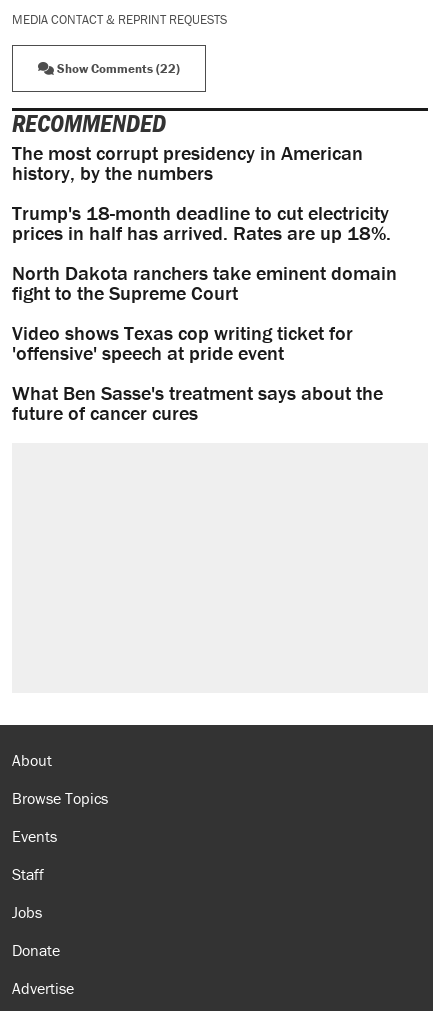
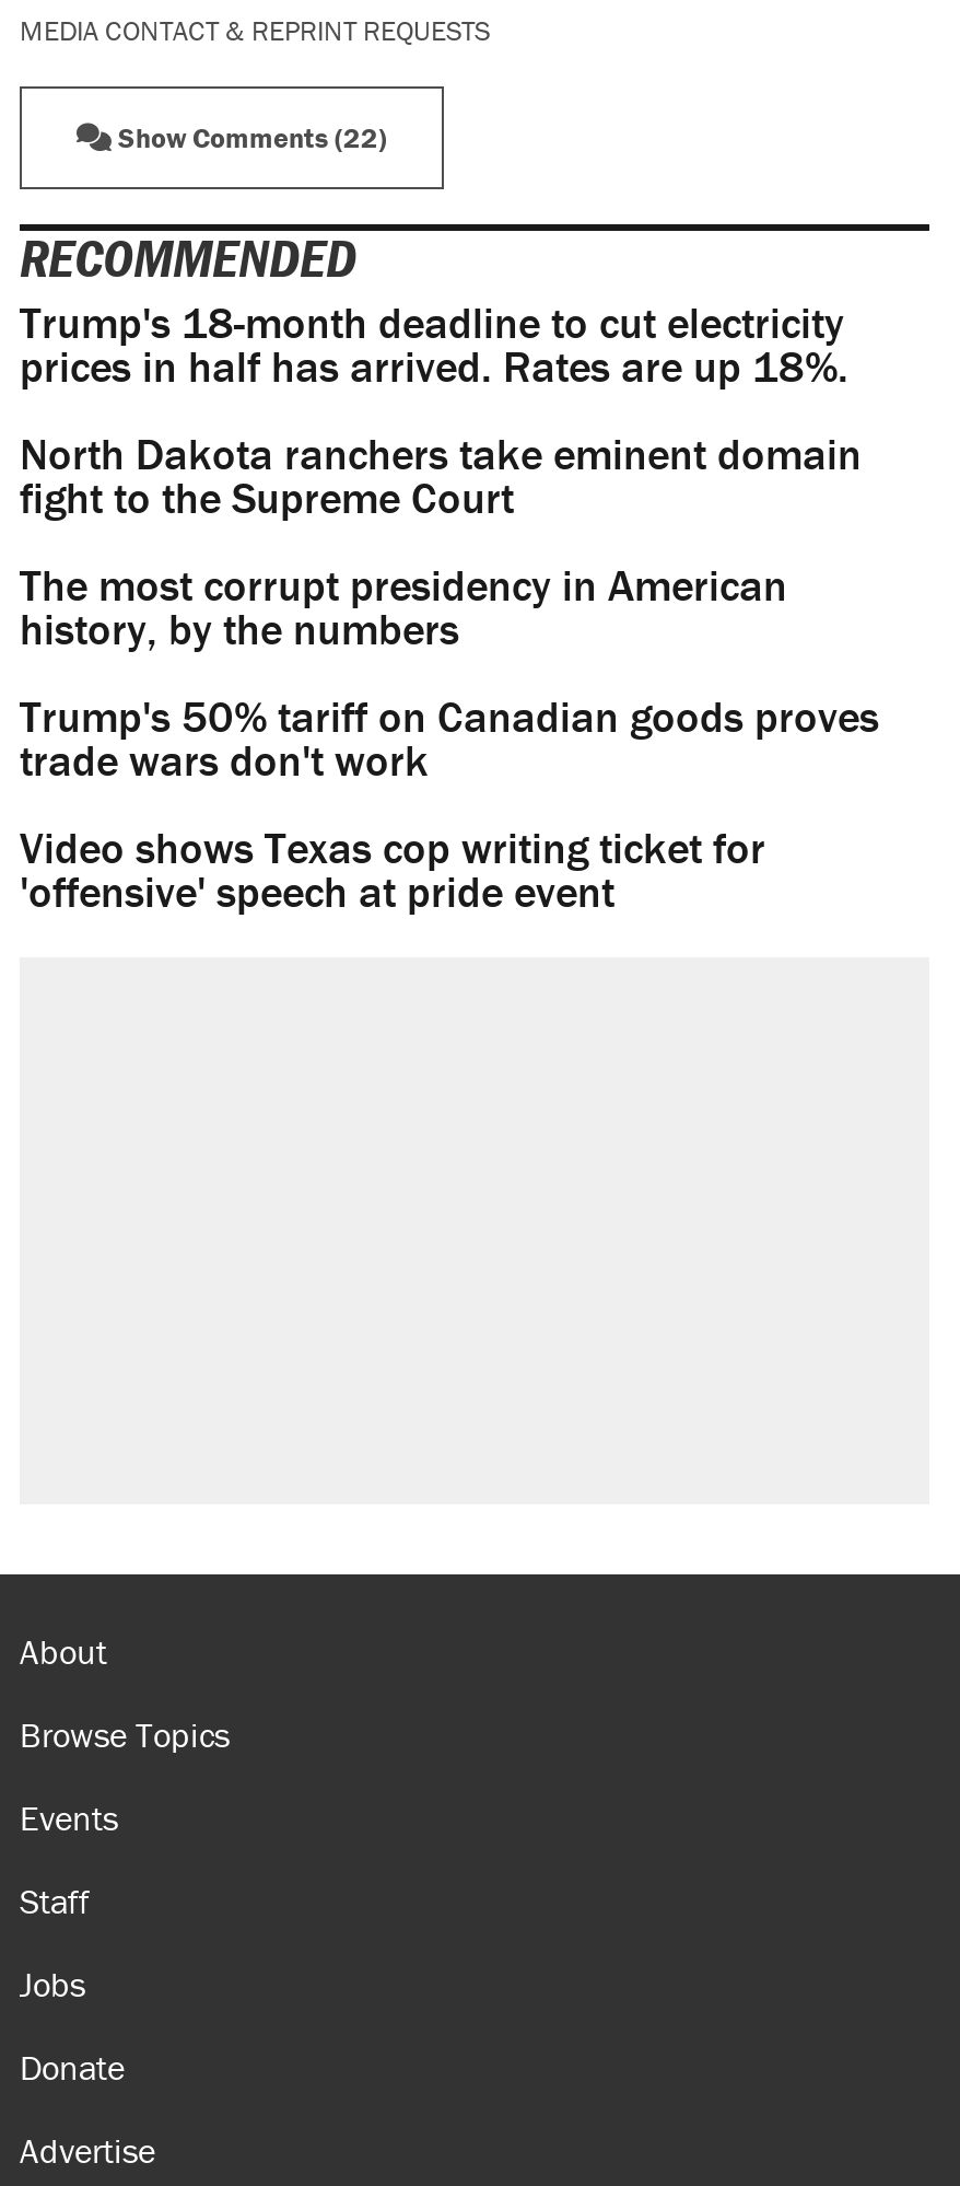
moved down: The most corrupt presidency in American | history, by the numbers

moved up: Trump's 18-month deadline to cut electricity | prices in half has arrived. Rates are up 18%. | North Dakota ranchers take eminent domain | fight to the Supreme Court

+ Trump's 50% tariff on Canadian goods proves
+ trade wars don't work

moved down: Video shows Texas cop writing ticket for | 'offensive' speech at pride event

- What Ben Sasse's treatment says about the
- future of cancer cures
